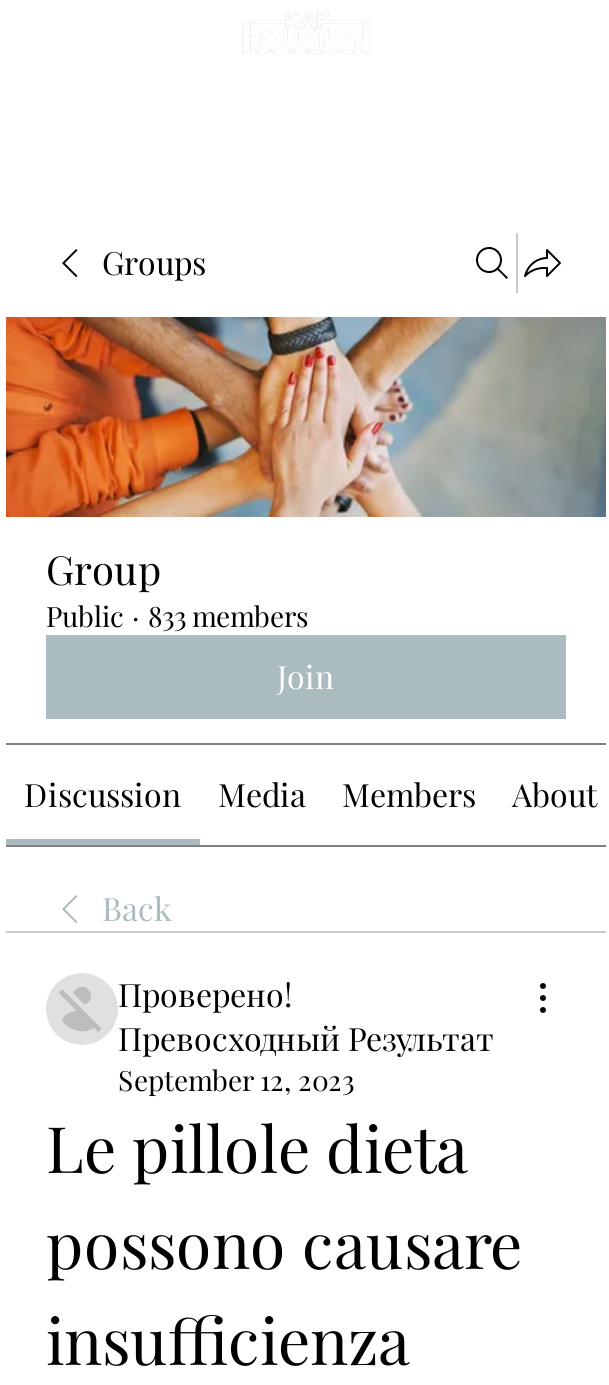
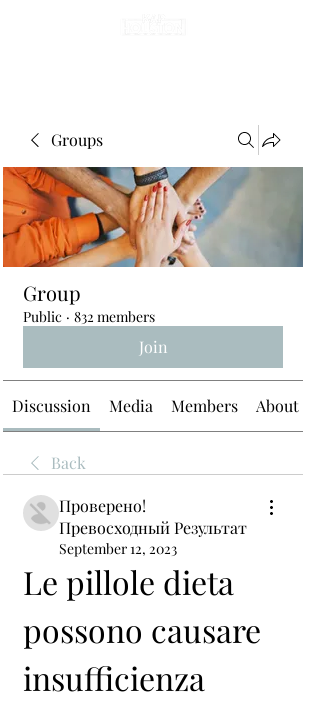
- Public · 833 members
+ Public · 832 members
